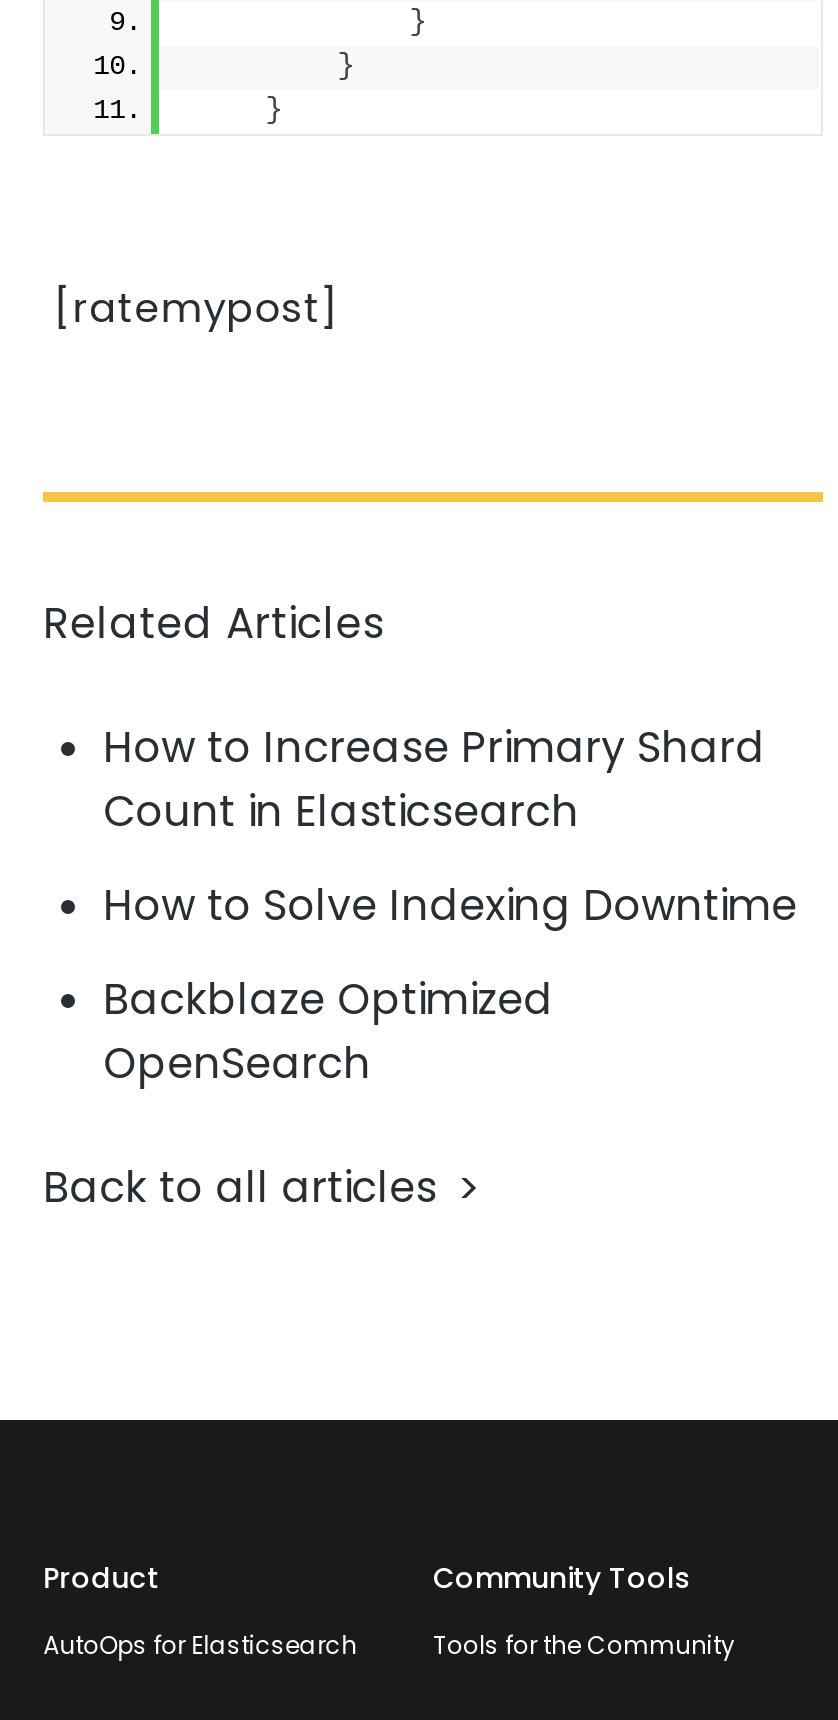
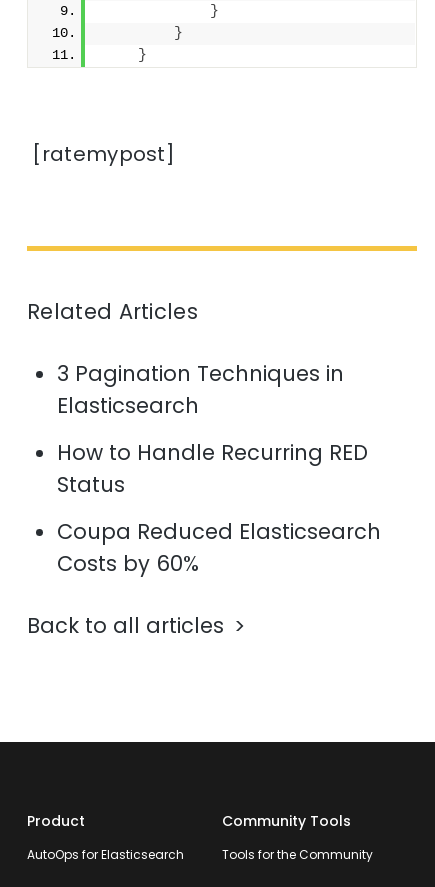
- How to Increase Primary Shard
- Count in Elasticsearch
+ 3 Pagination Techniques in
+ Elasticsearch

- How to Solve Indexing Downtime
+ How to Handle Recurring RED
+ Status

- Backblaze Optimized
- OpenSearch
+ Coupa Reduced Elasticsearch
+ Costs by 60%
